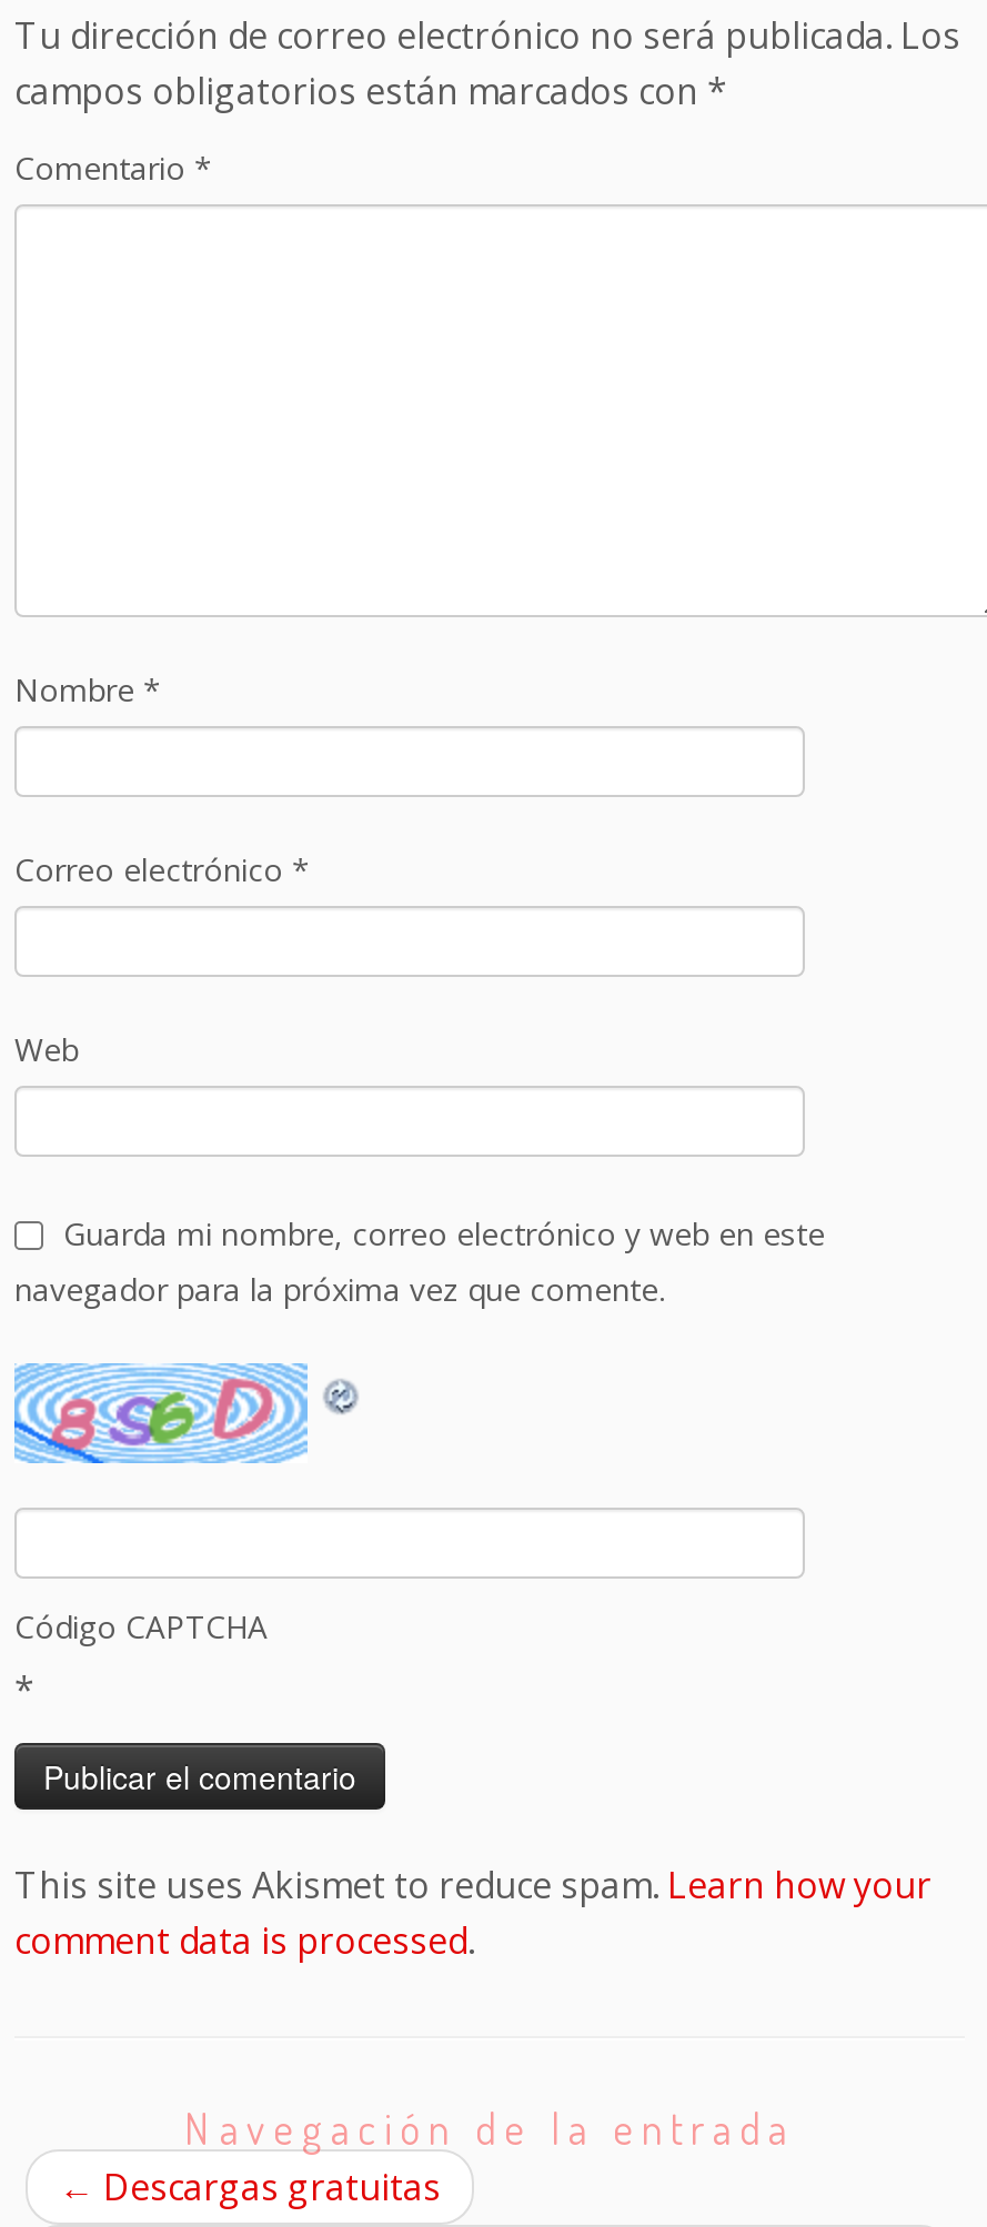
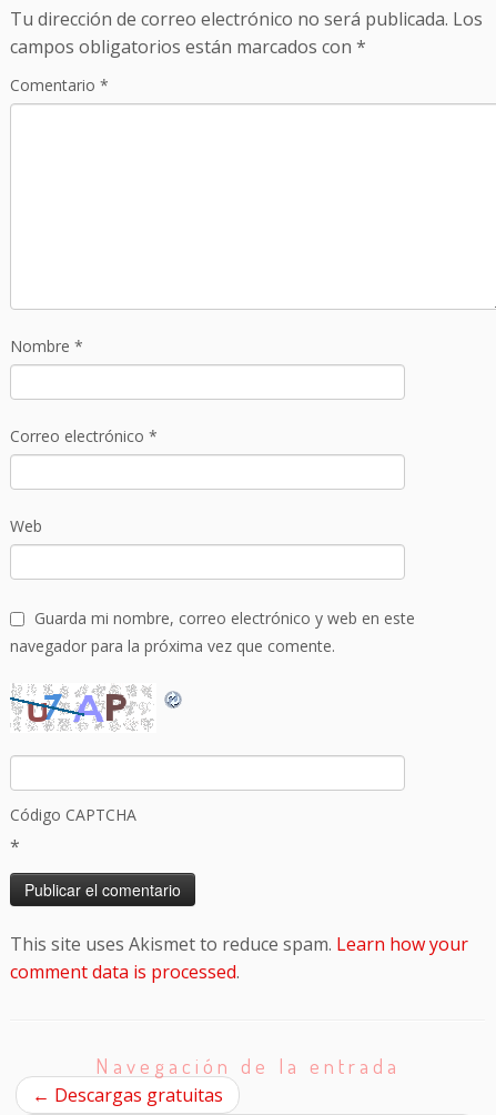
- [image]
+ [image]
